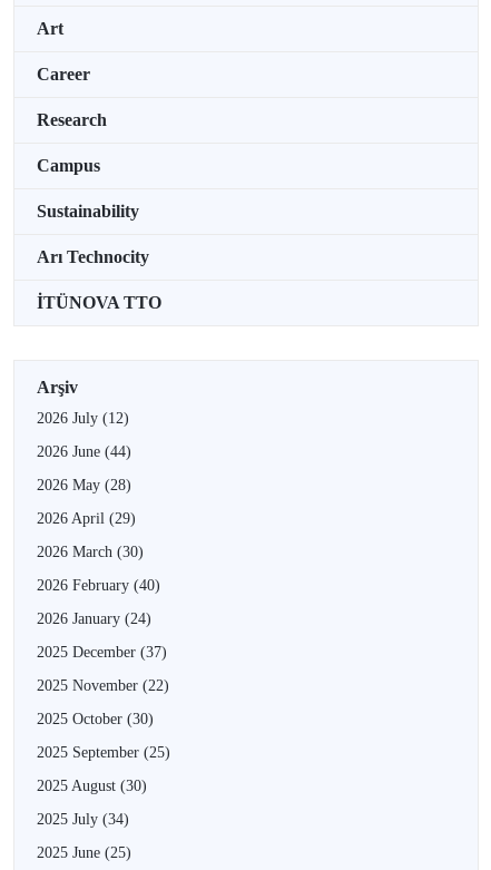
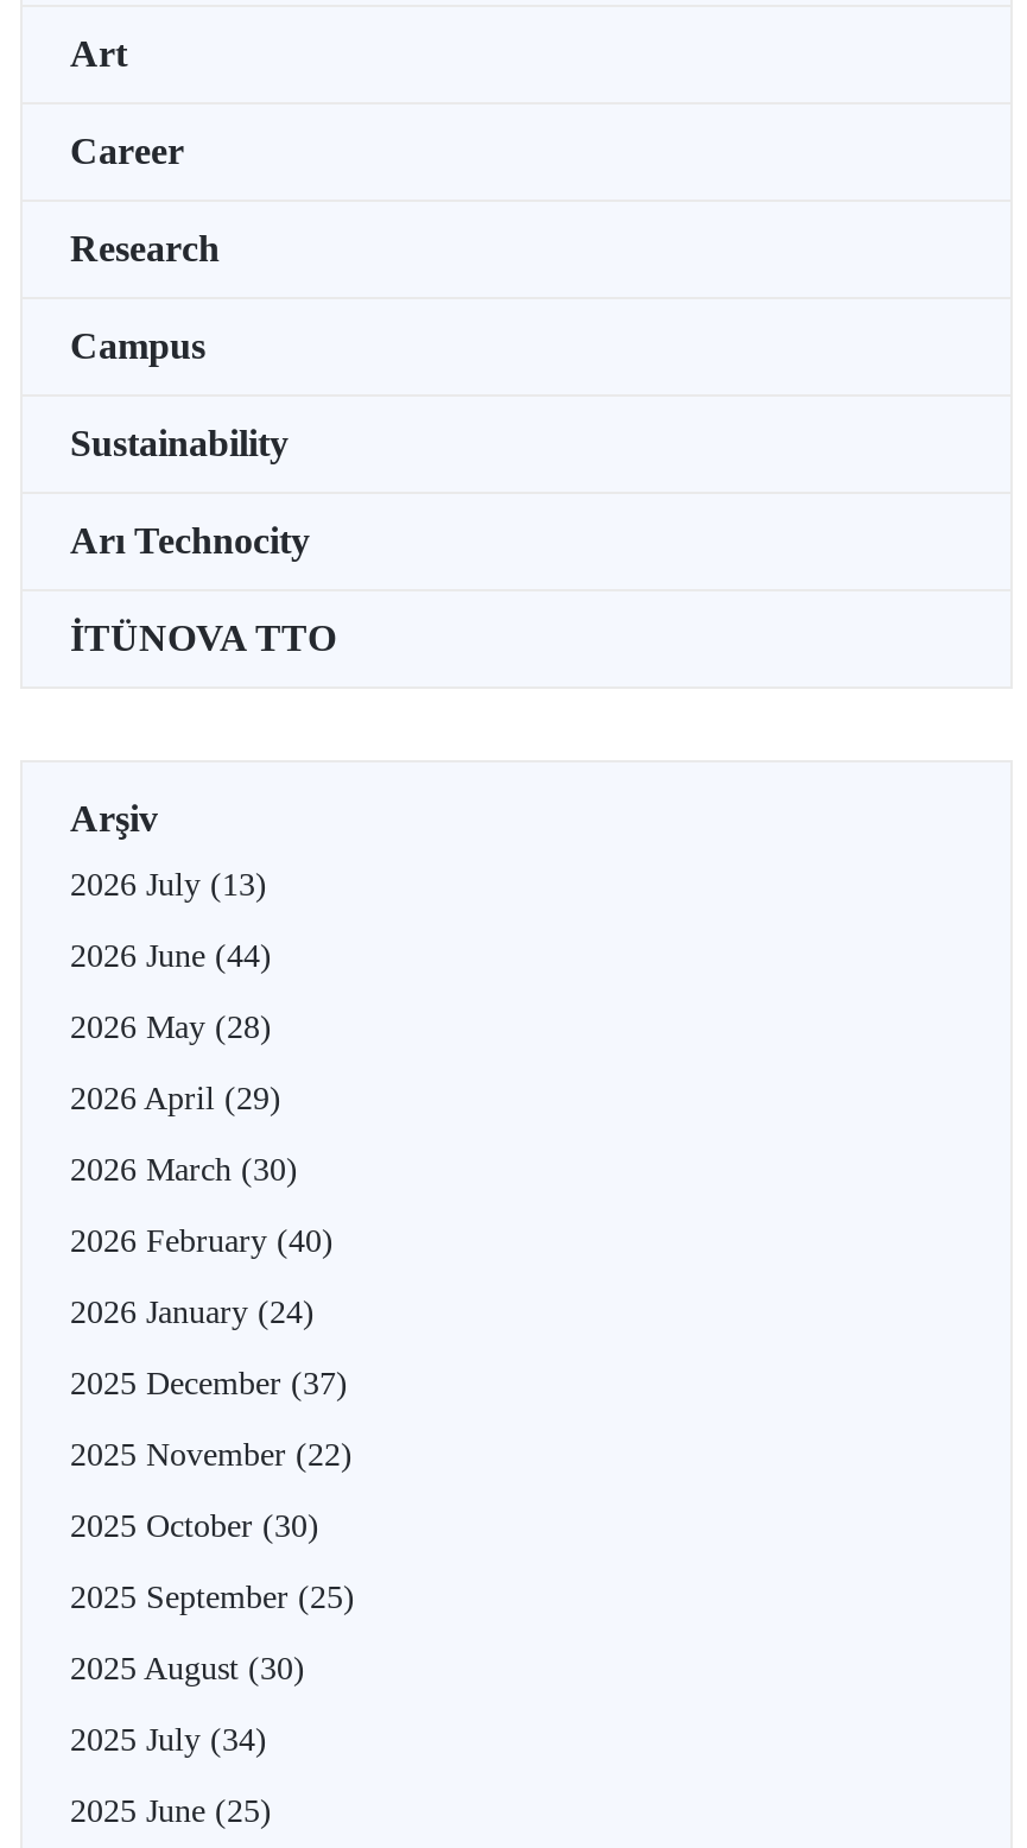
- 2026 July (12)
+ 2026 July (13)
